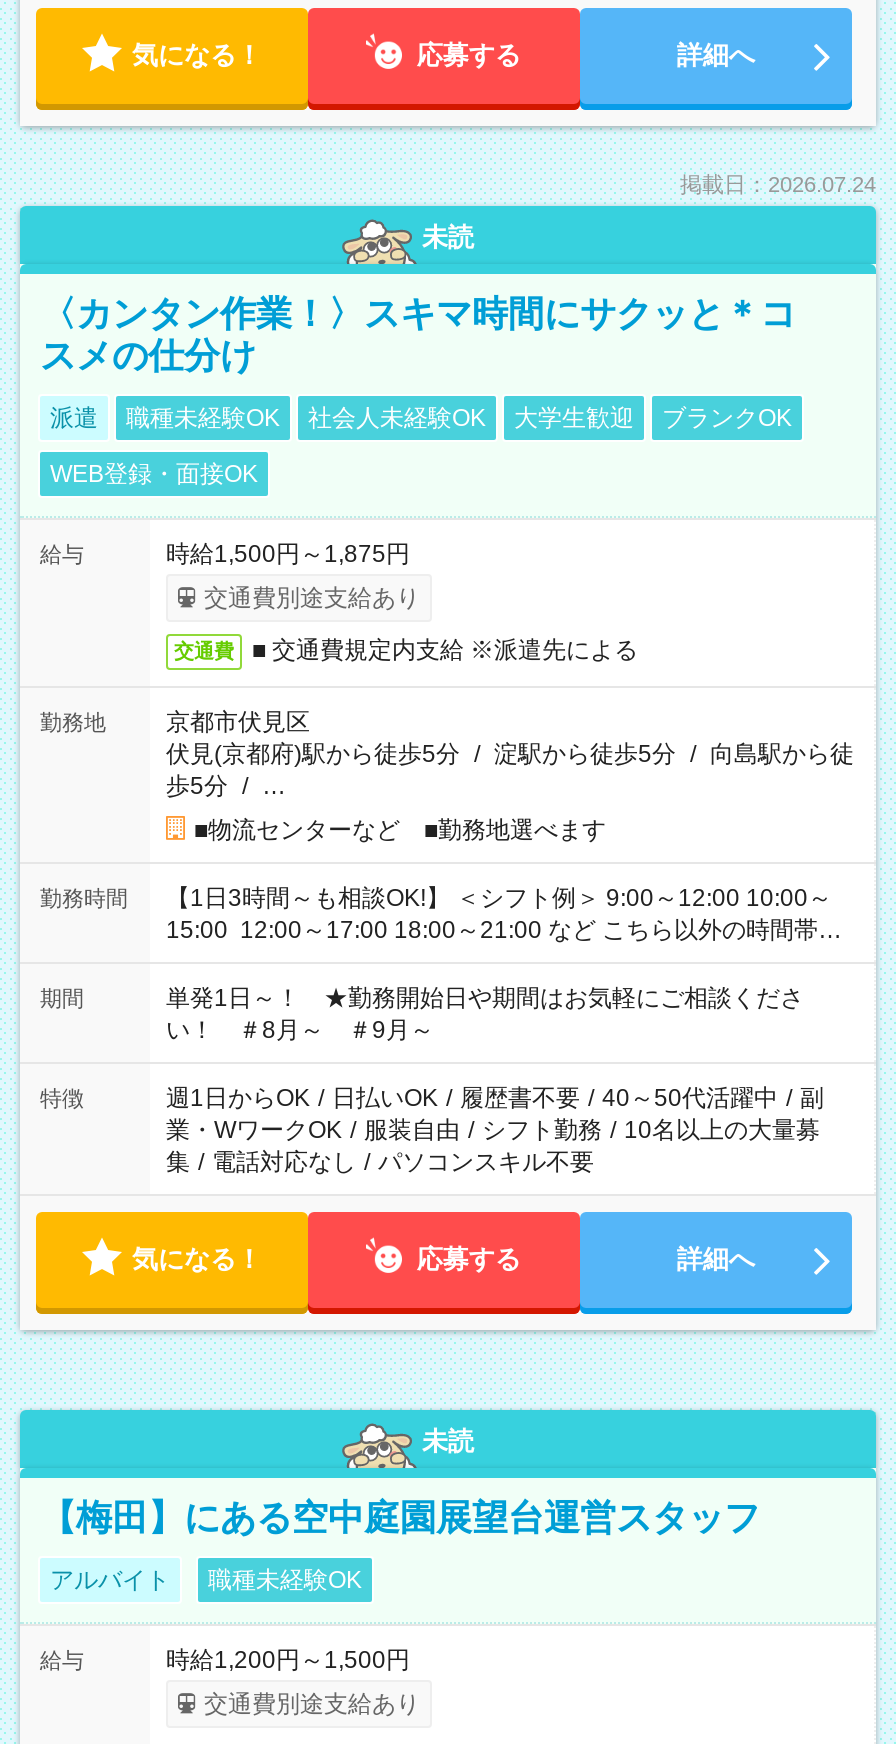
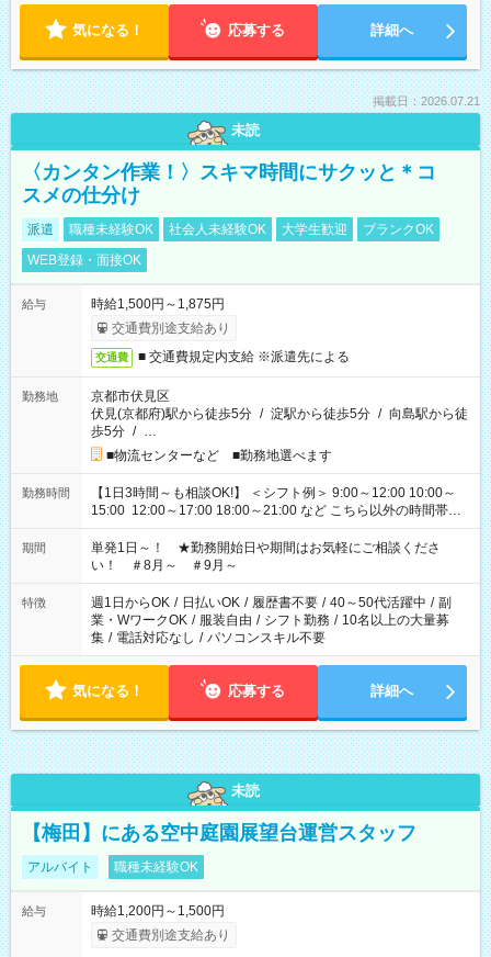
- 掲載日：2026.07.24
+ 掲載日：2026.07.21
